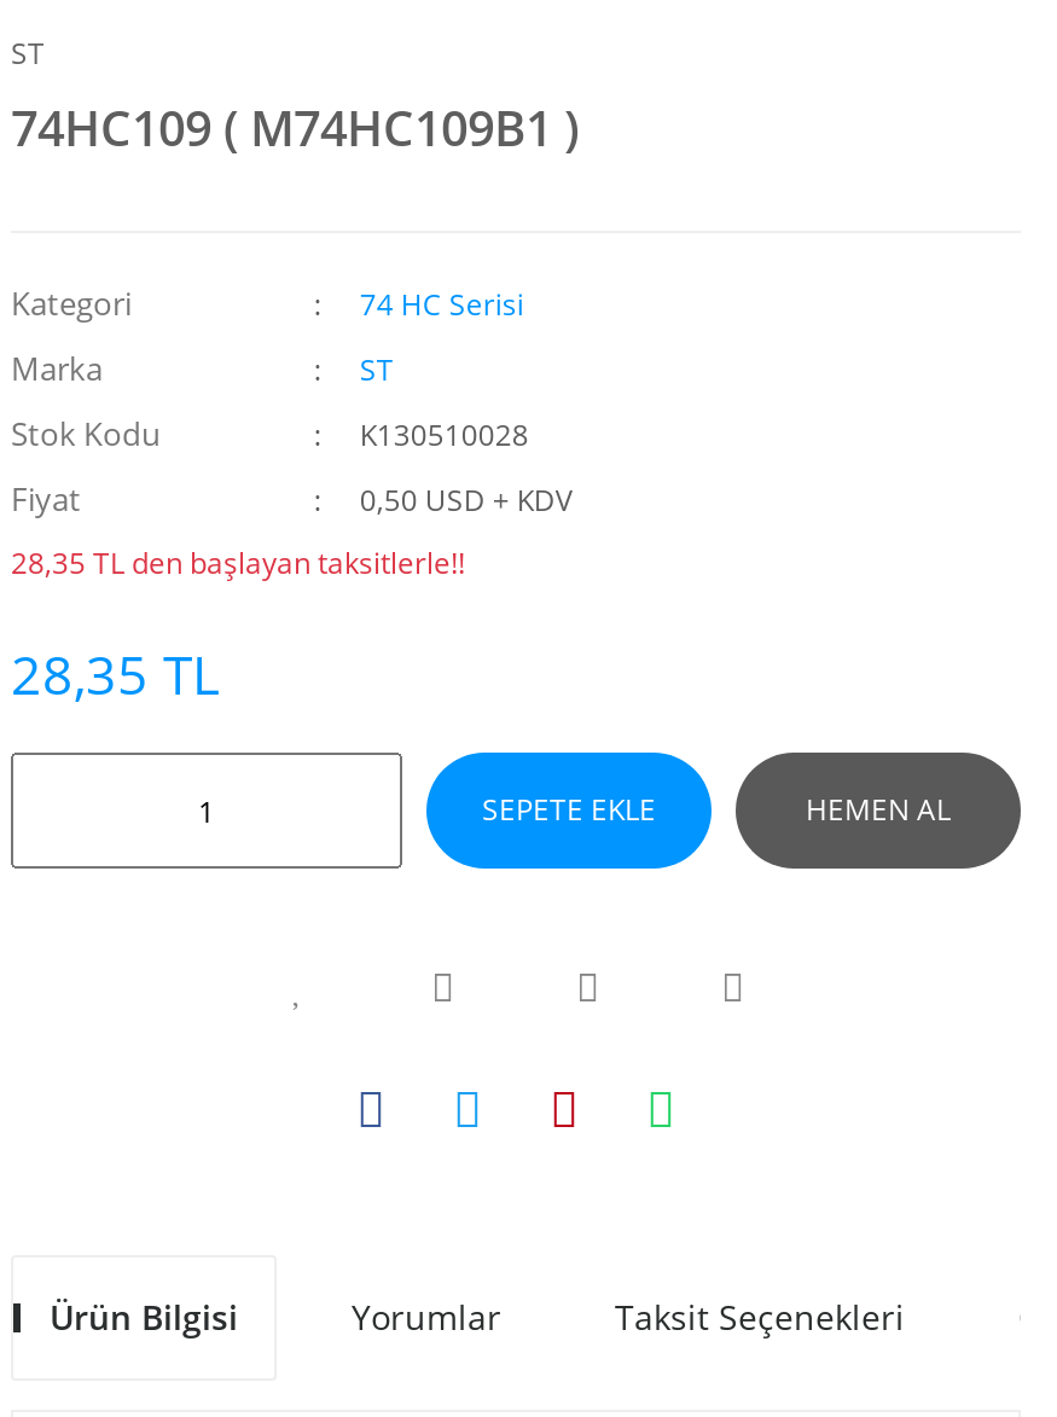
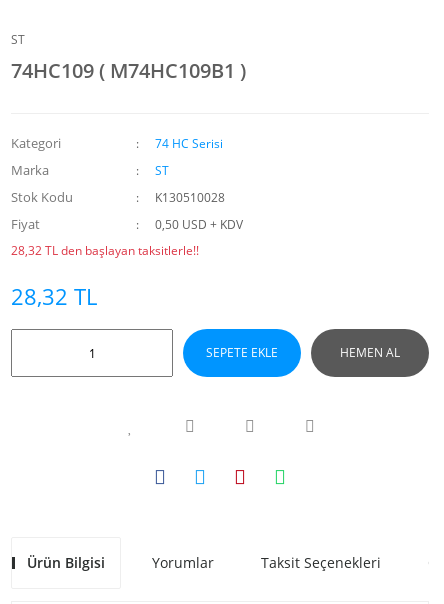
- 28,35 TL den başlayan taksitlerle!!
+ 28,32 TL den başlayan taksitlerle!!

- 28,35 TL
+ 28,32 TL
